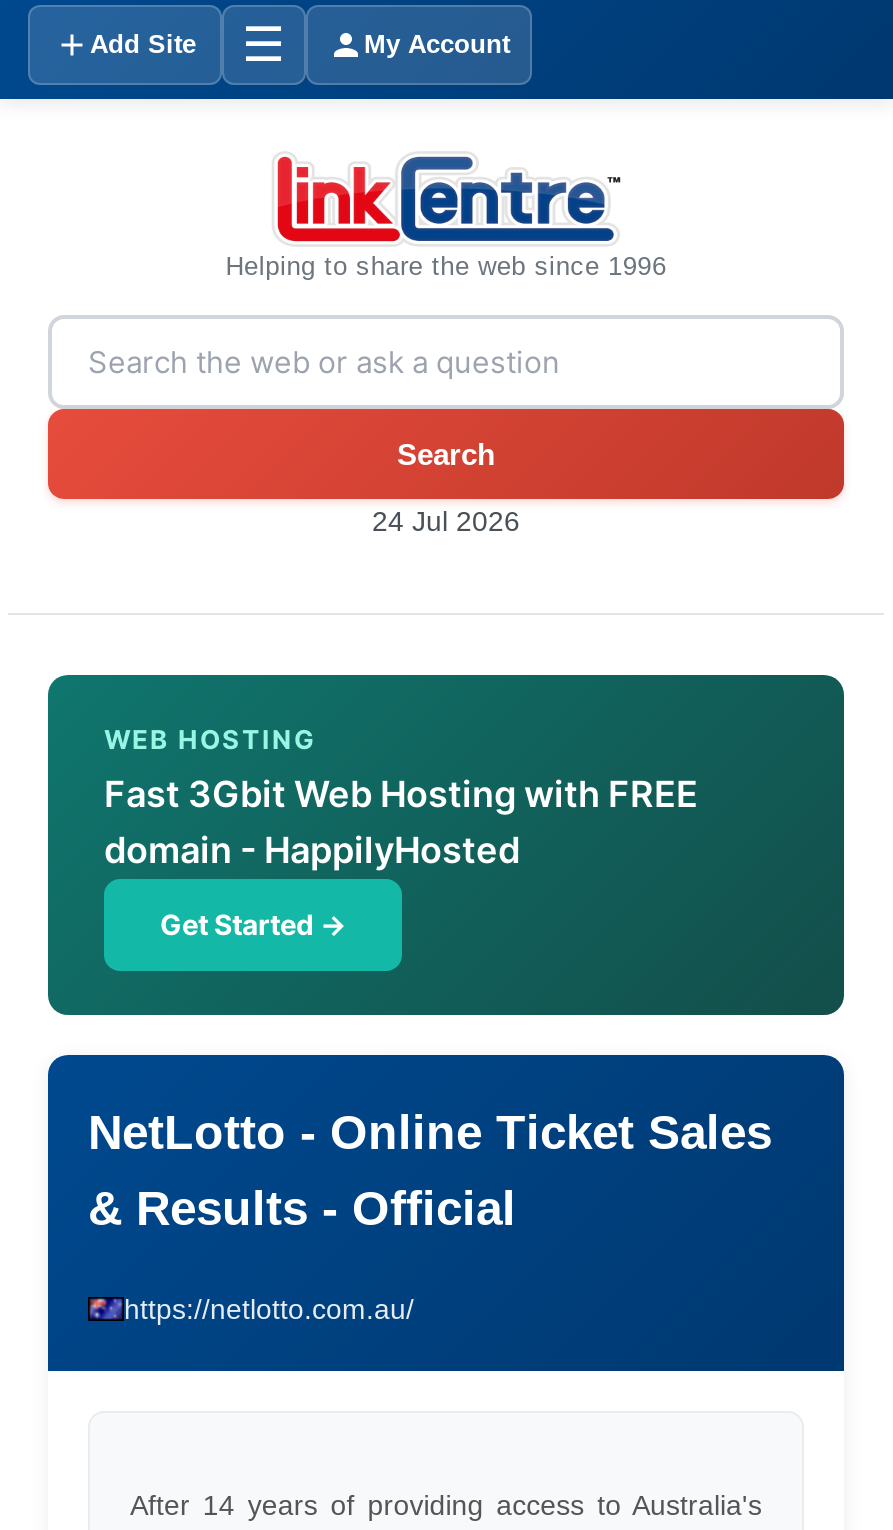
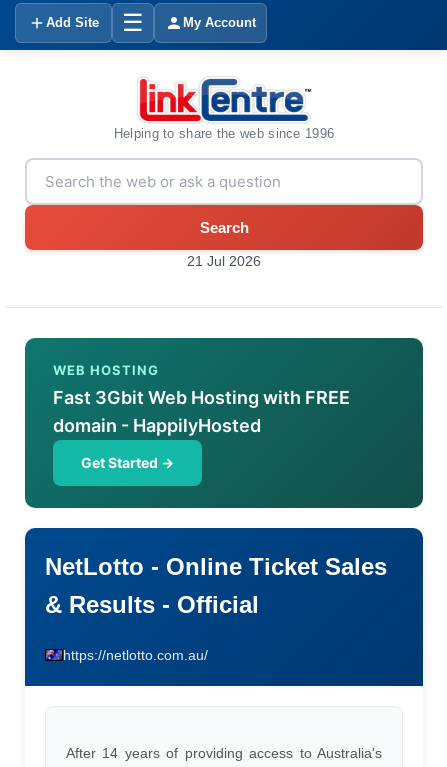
- 24 Jul 2026
+ 21 Jul 2026
